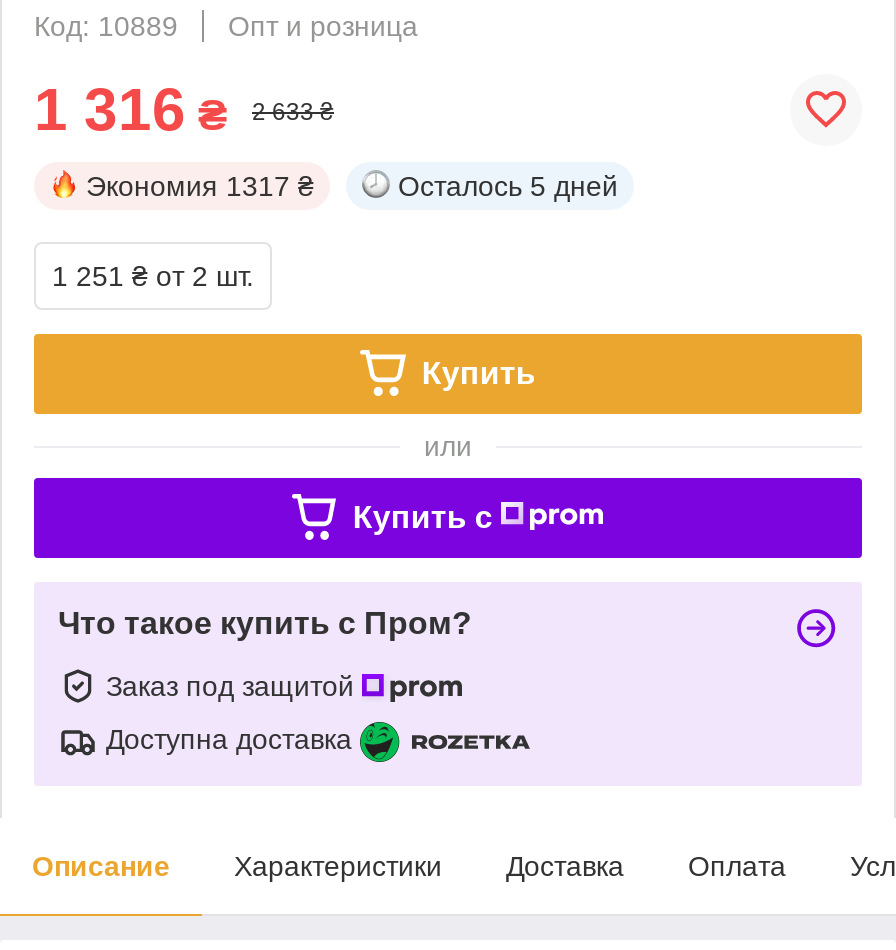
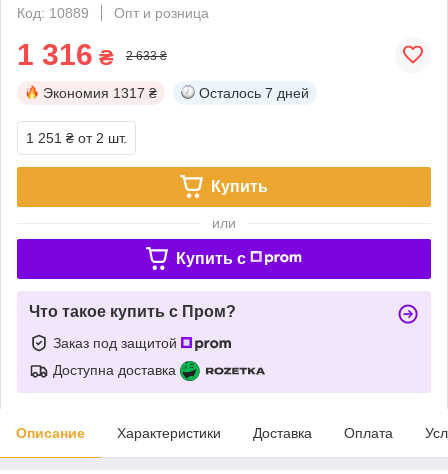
- Осталось 5 дней
+ Осталось 7 дней
